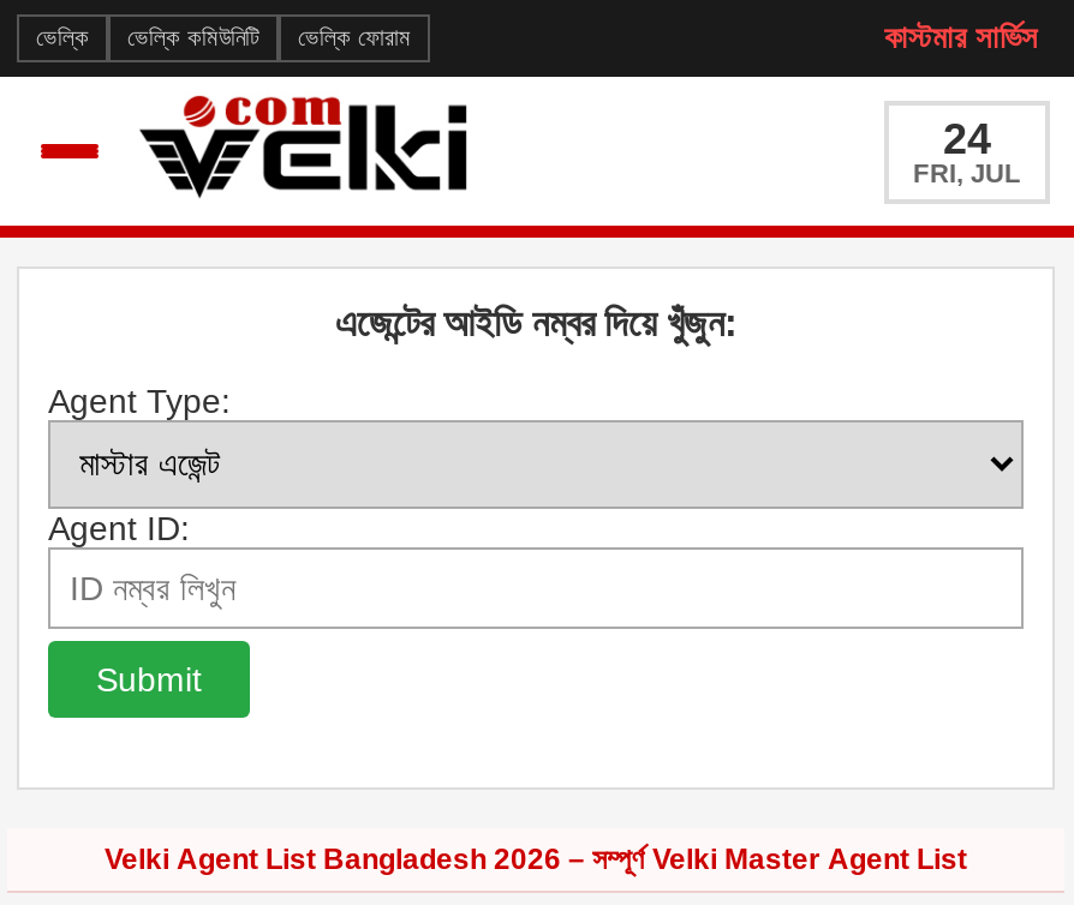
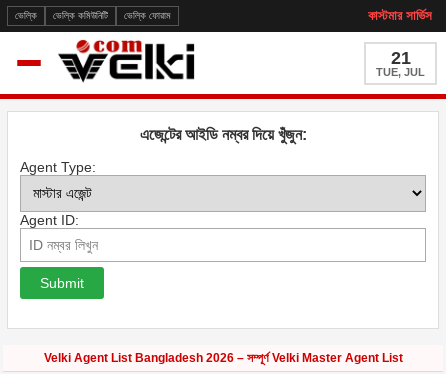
- 24
+ 21

- FRI, JUL
+ TUE, JUL
